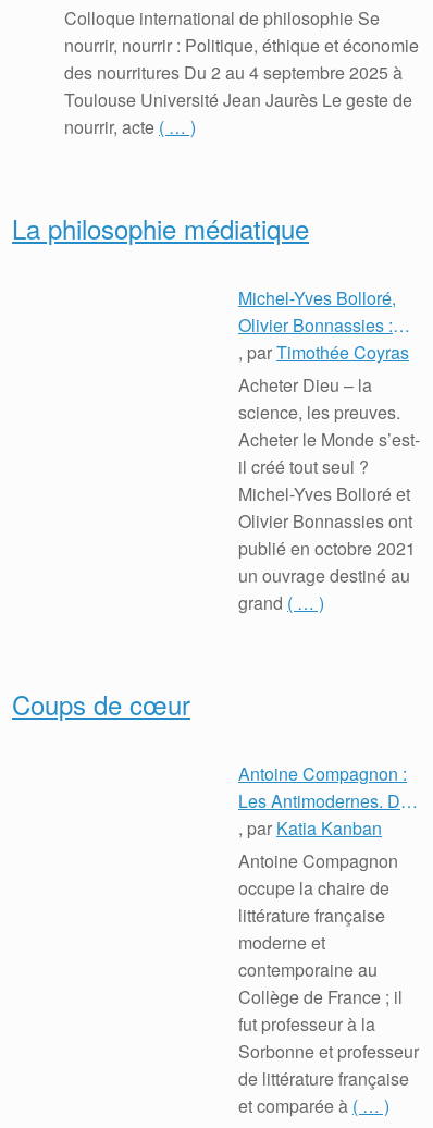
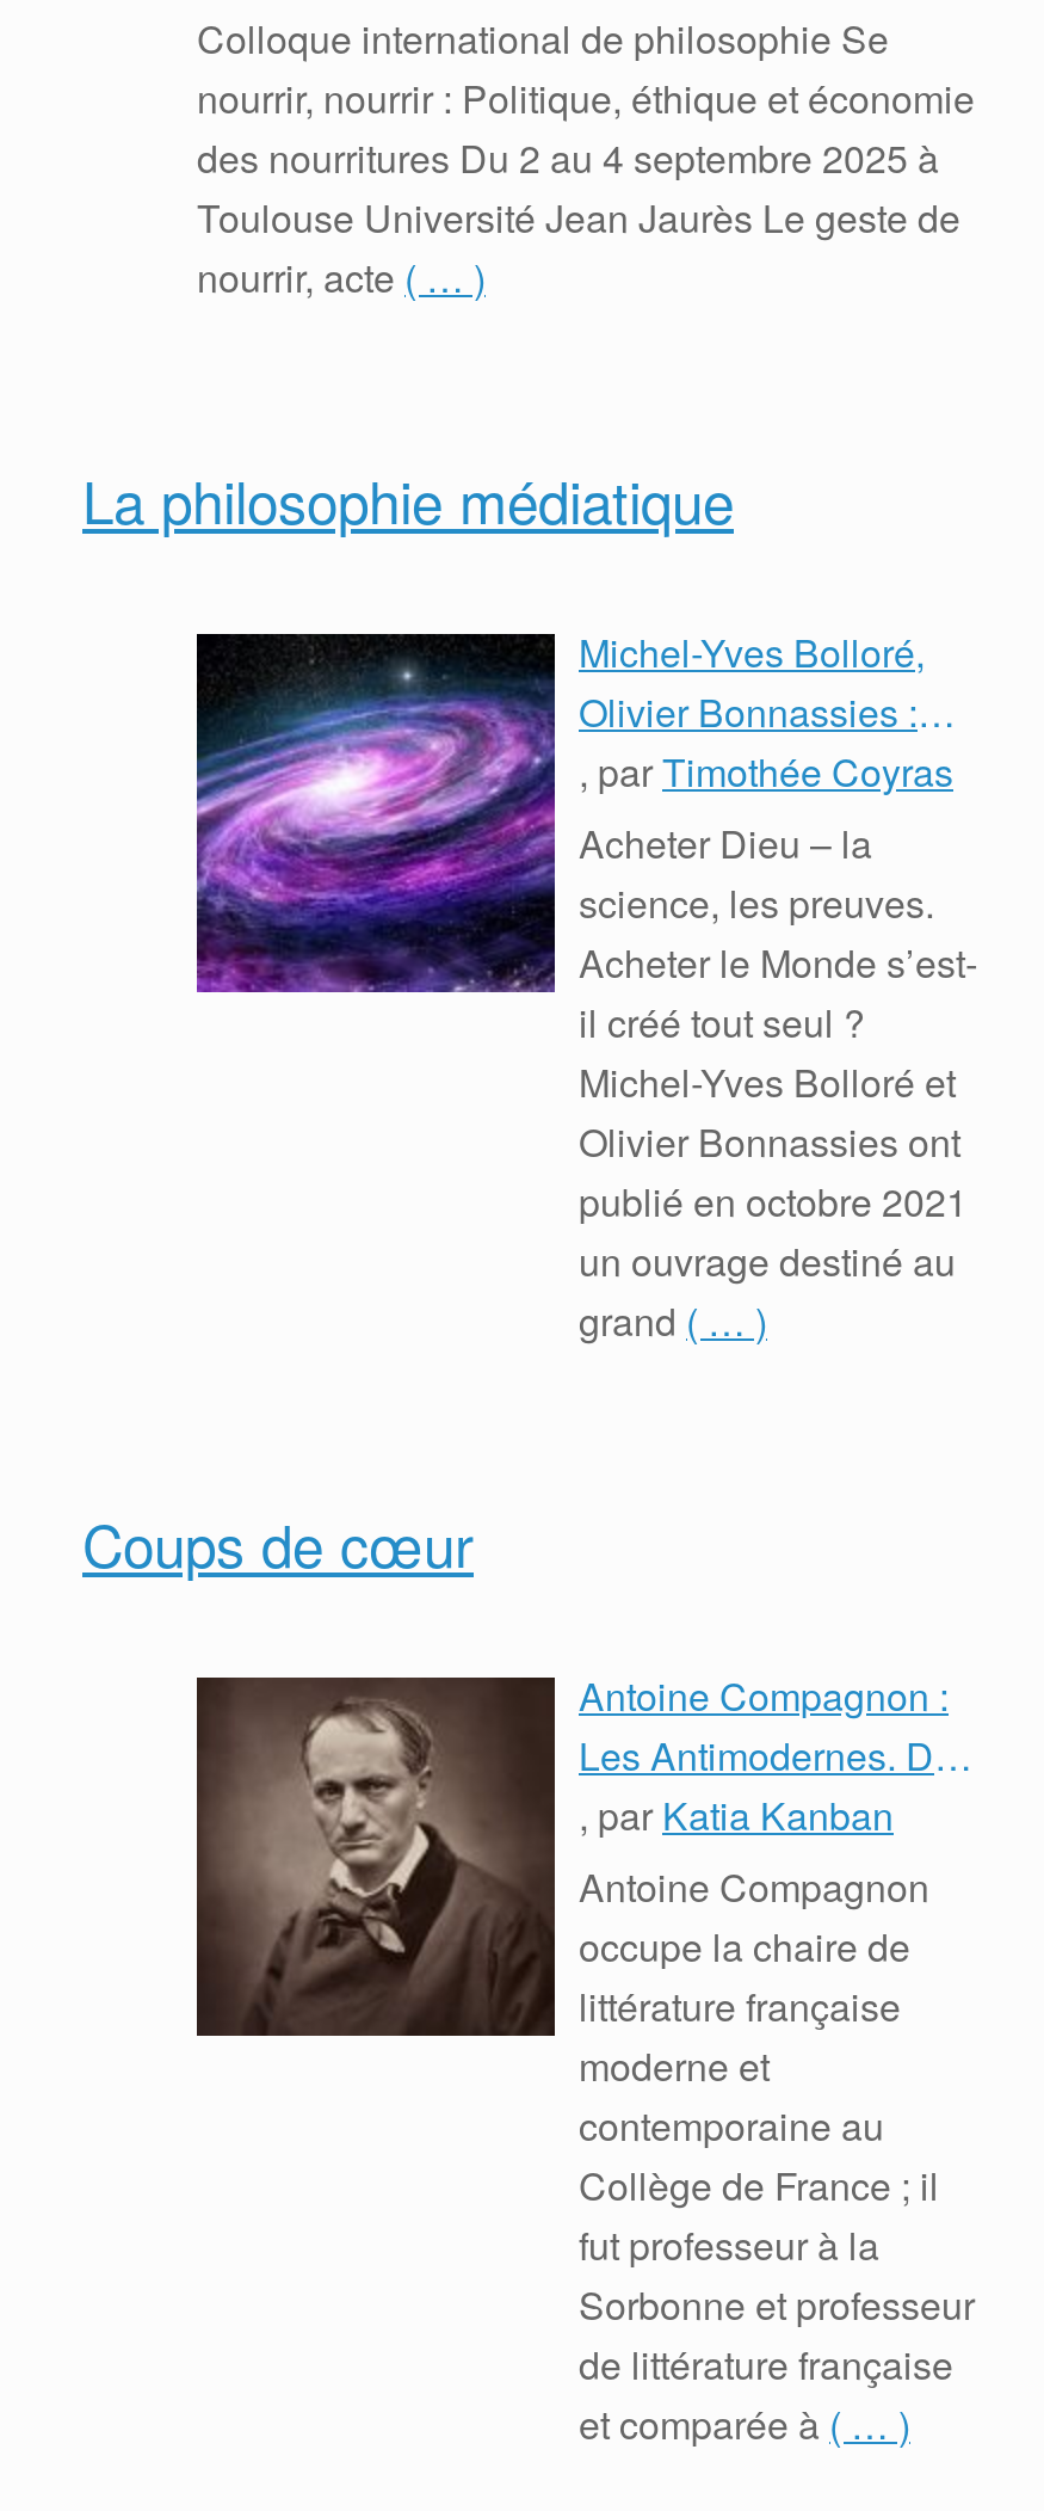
+ [image]

+ [image]
